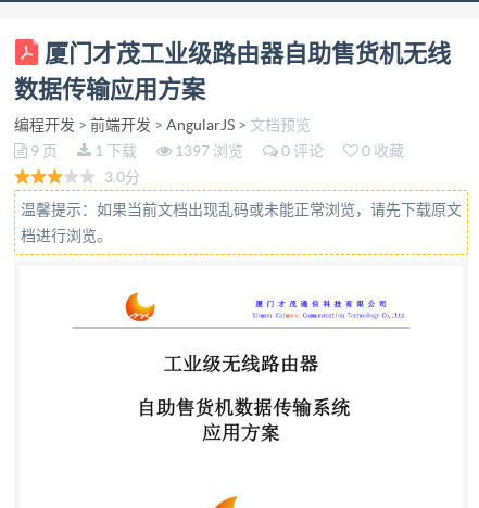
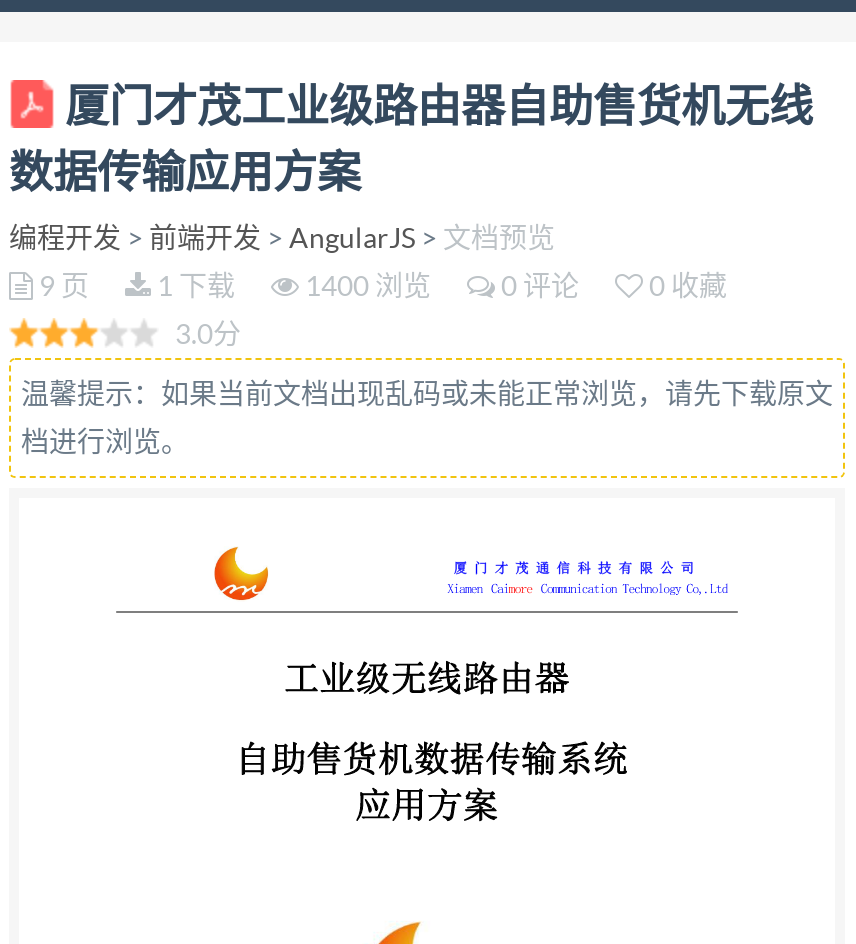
- 1397 浏览
+ 1400 浏览
